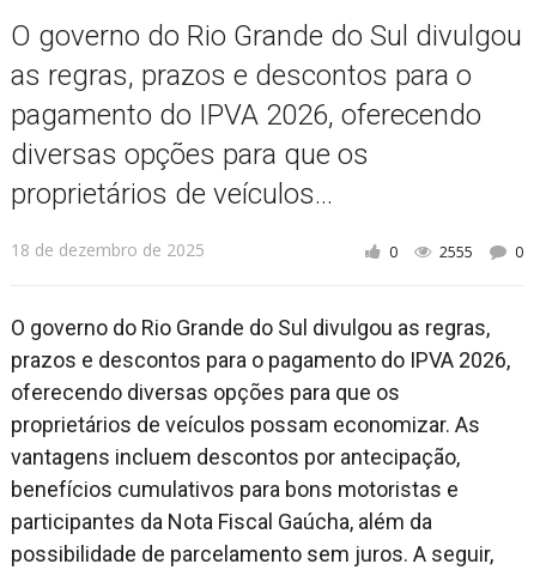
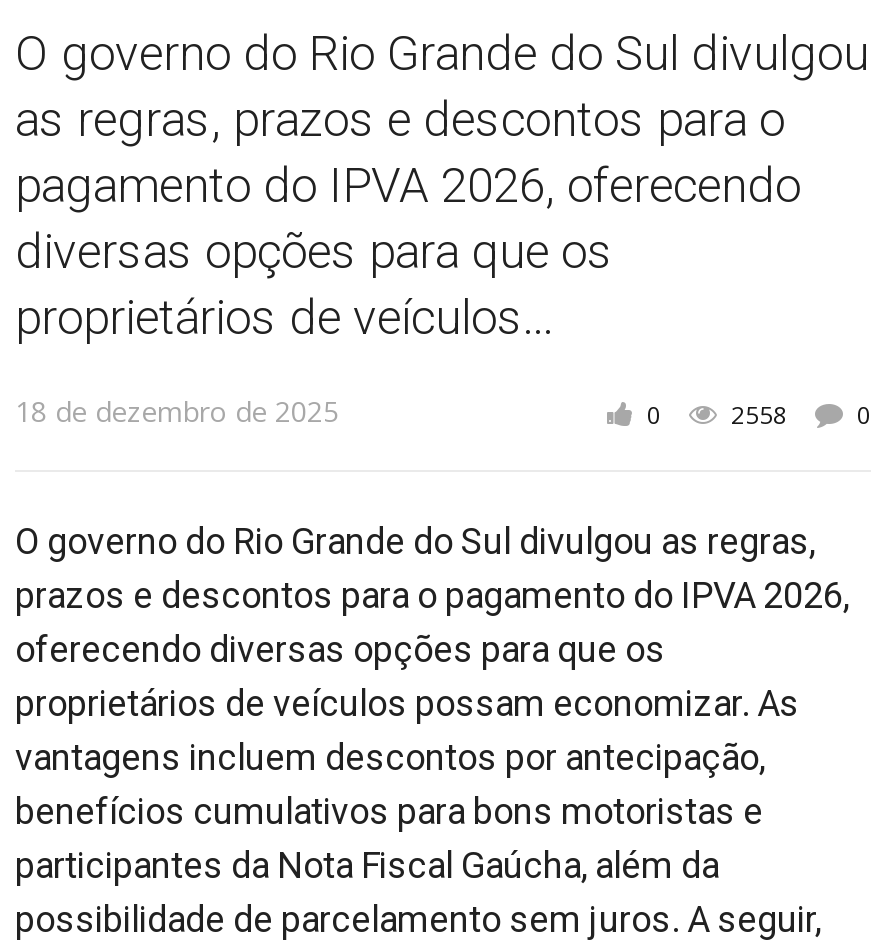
- 0 2555 0
+ 0 2558 0
